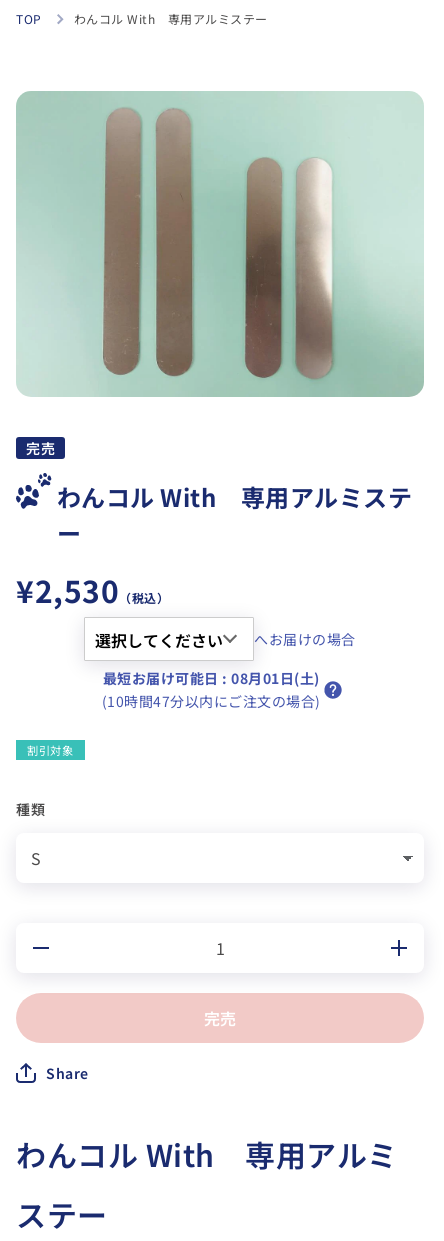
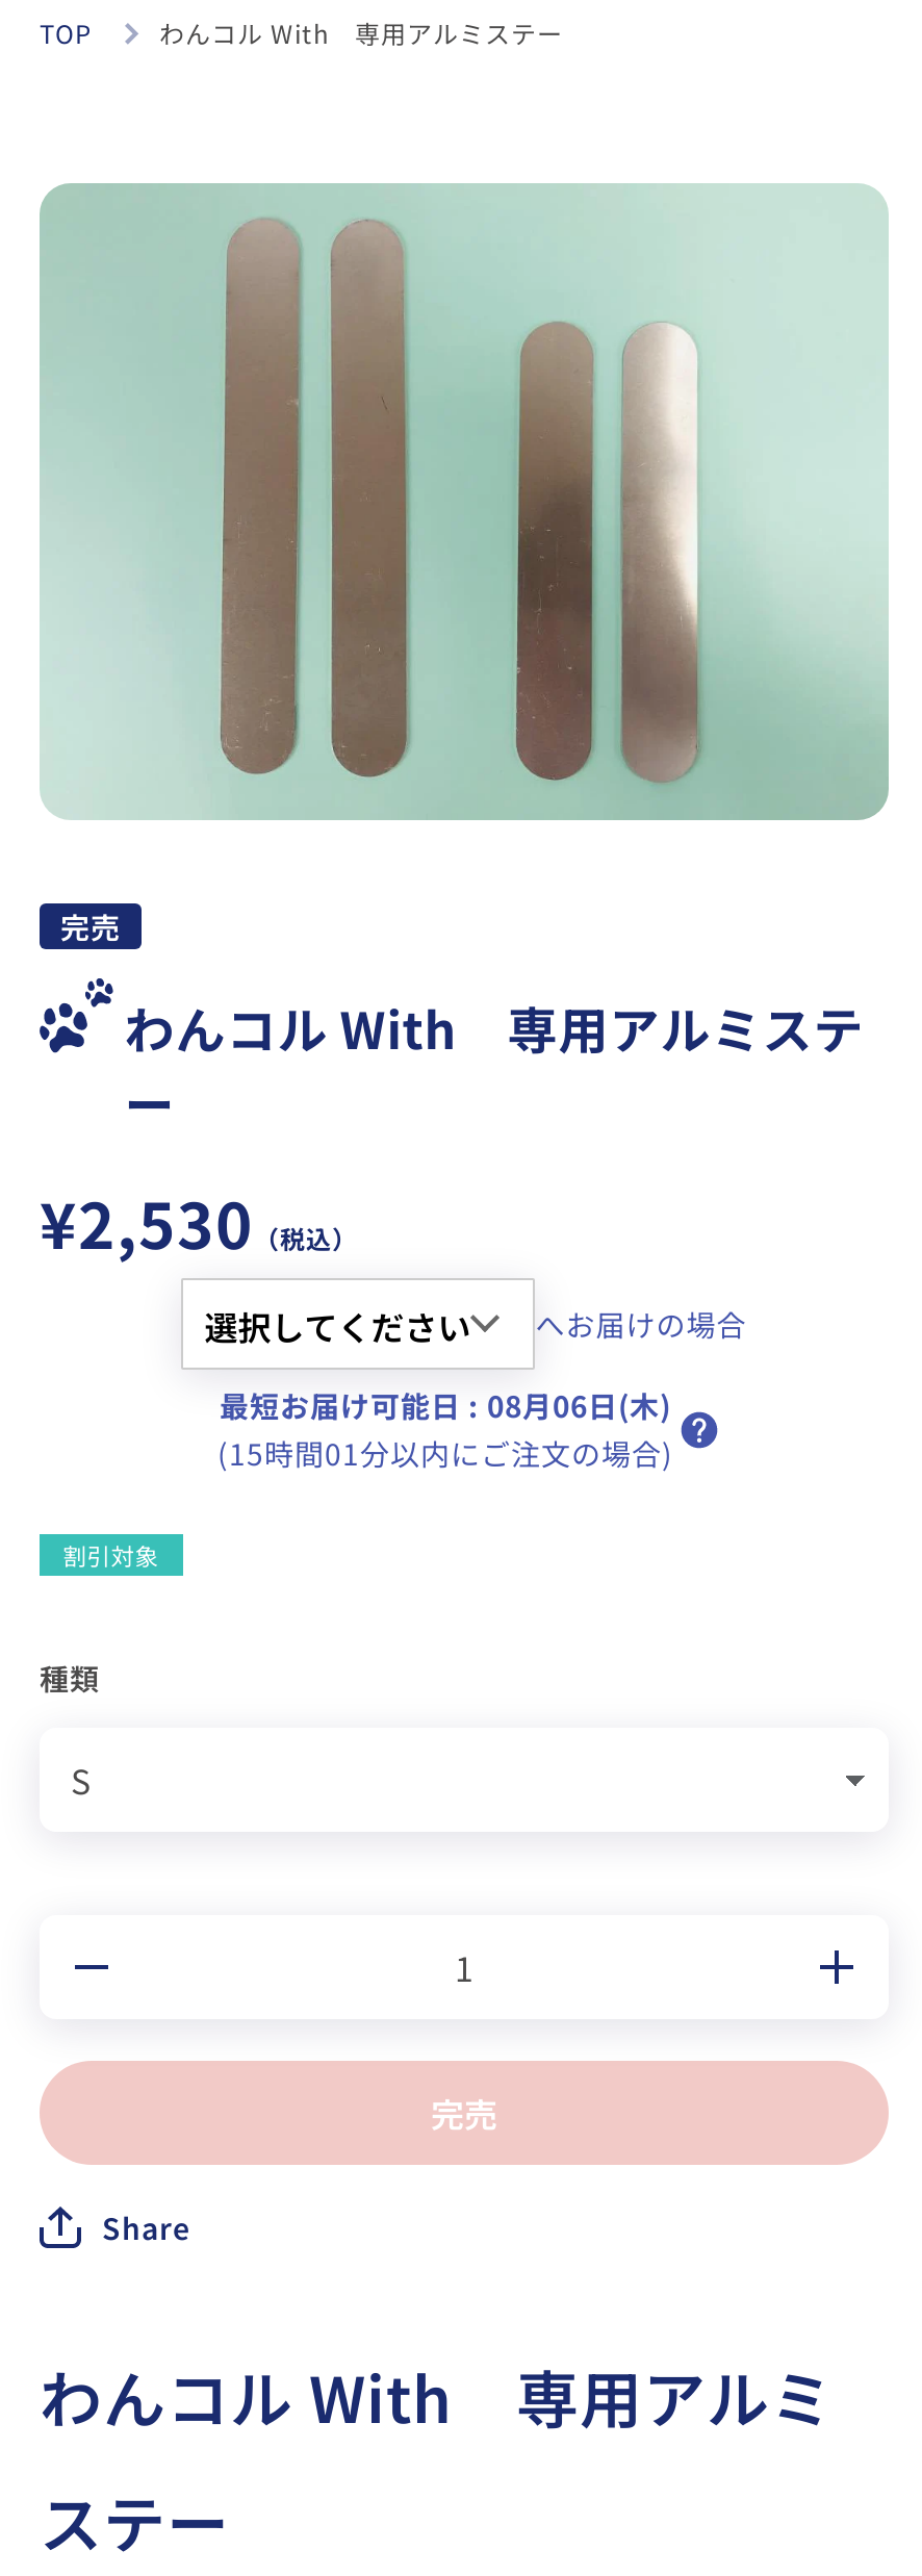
- 最短お届け可能日: 08月01日(土)
+ 最短お届け可能日: 08月06日(木)

- (10時間47分以内にご注文の場合)
+ (15時間01分以内にご注文の場合)
